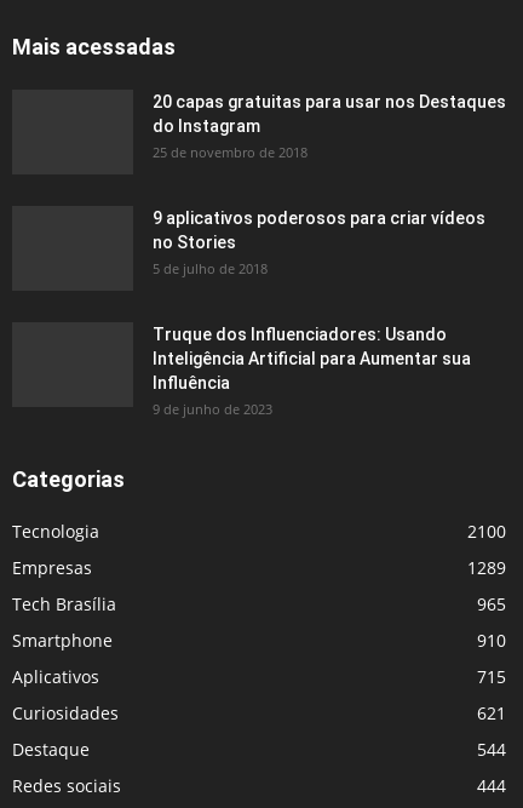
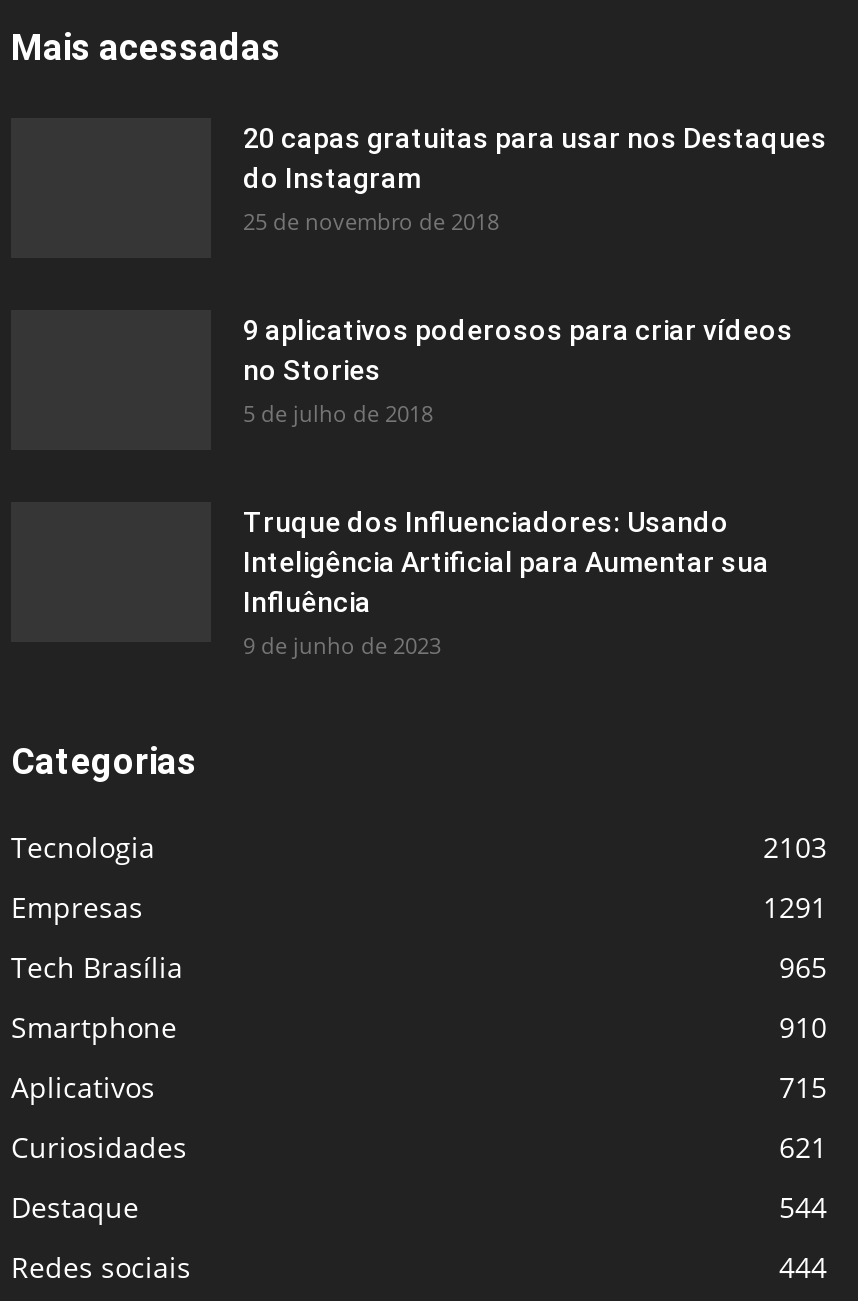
- 2100
+ 2103

- 1289
+ 1291
